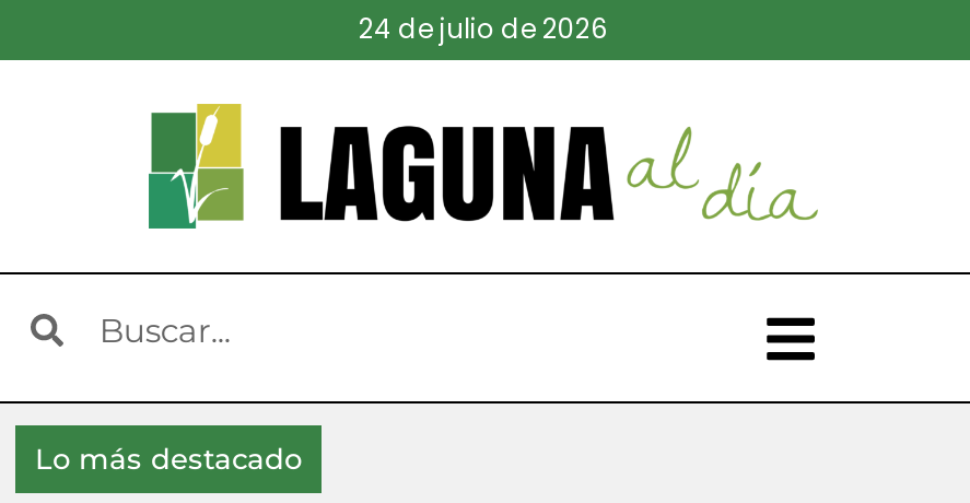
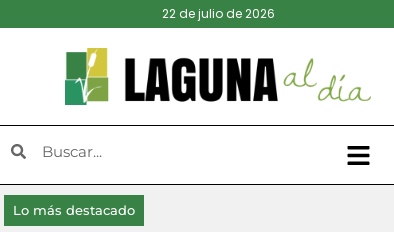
- 24 de julio de 2026
+ 22 de julio de 2026
